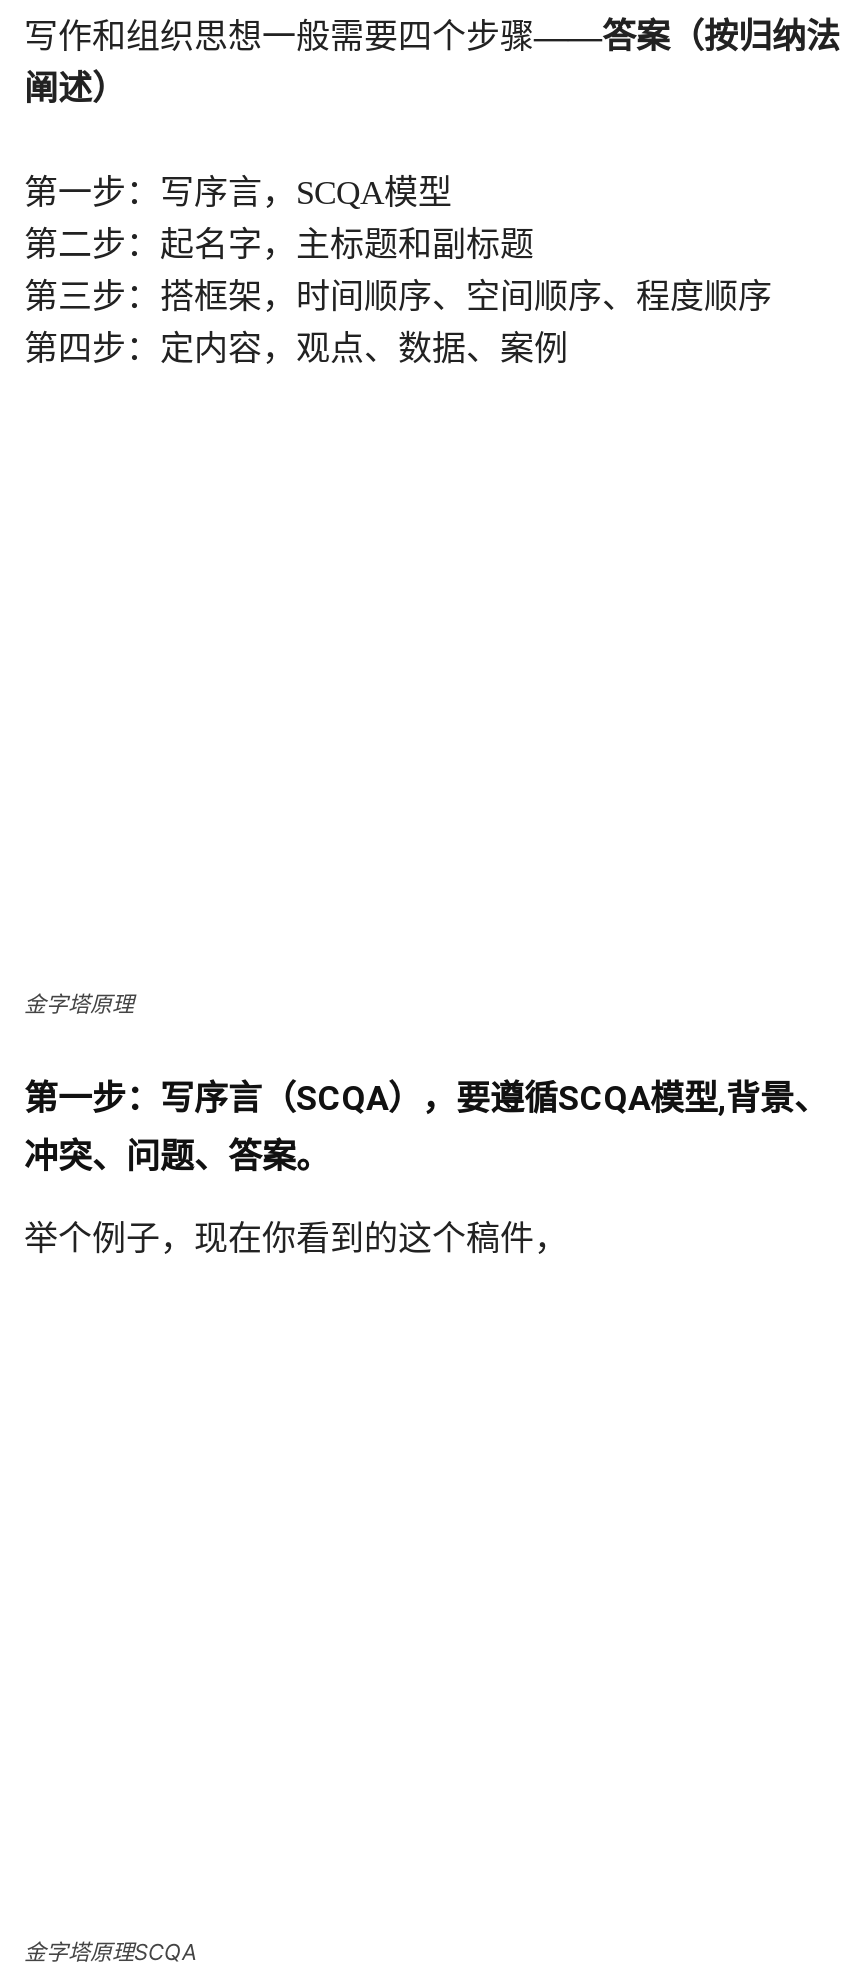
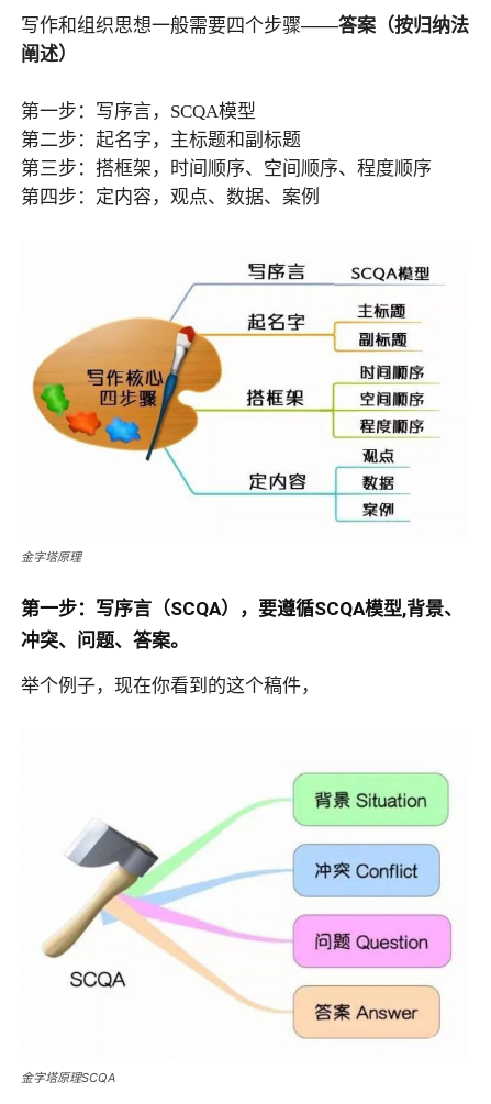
+ [image]

+ [image]
